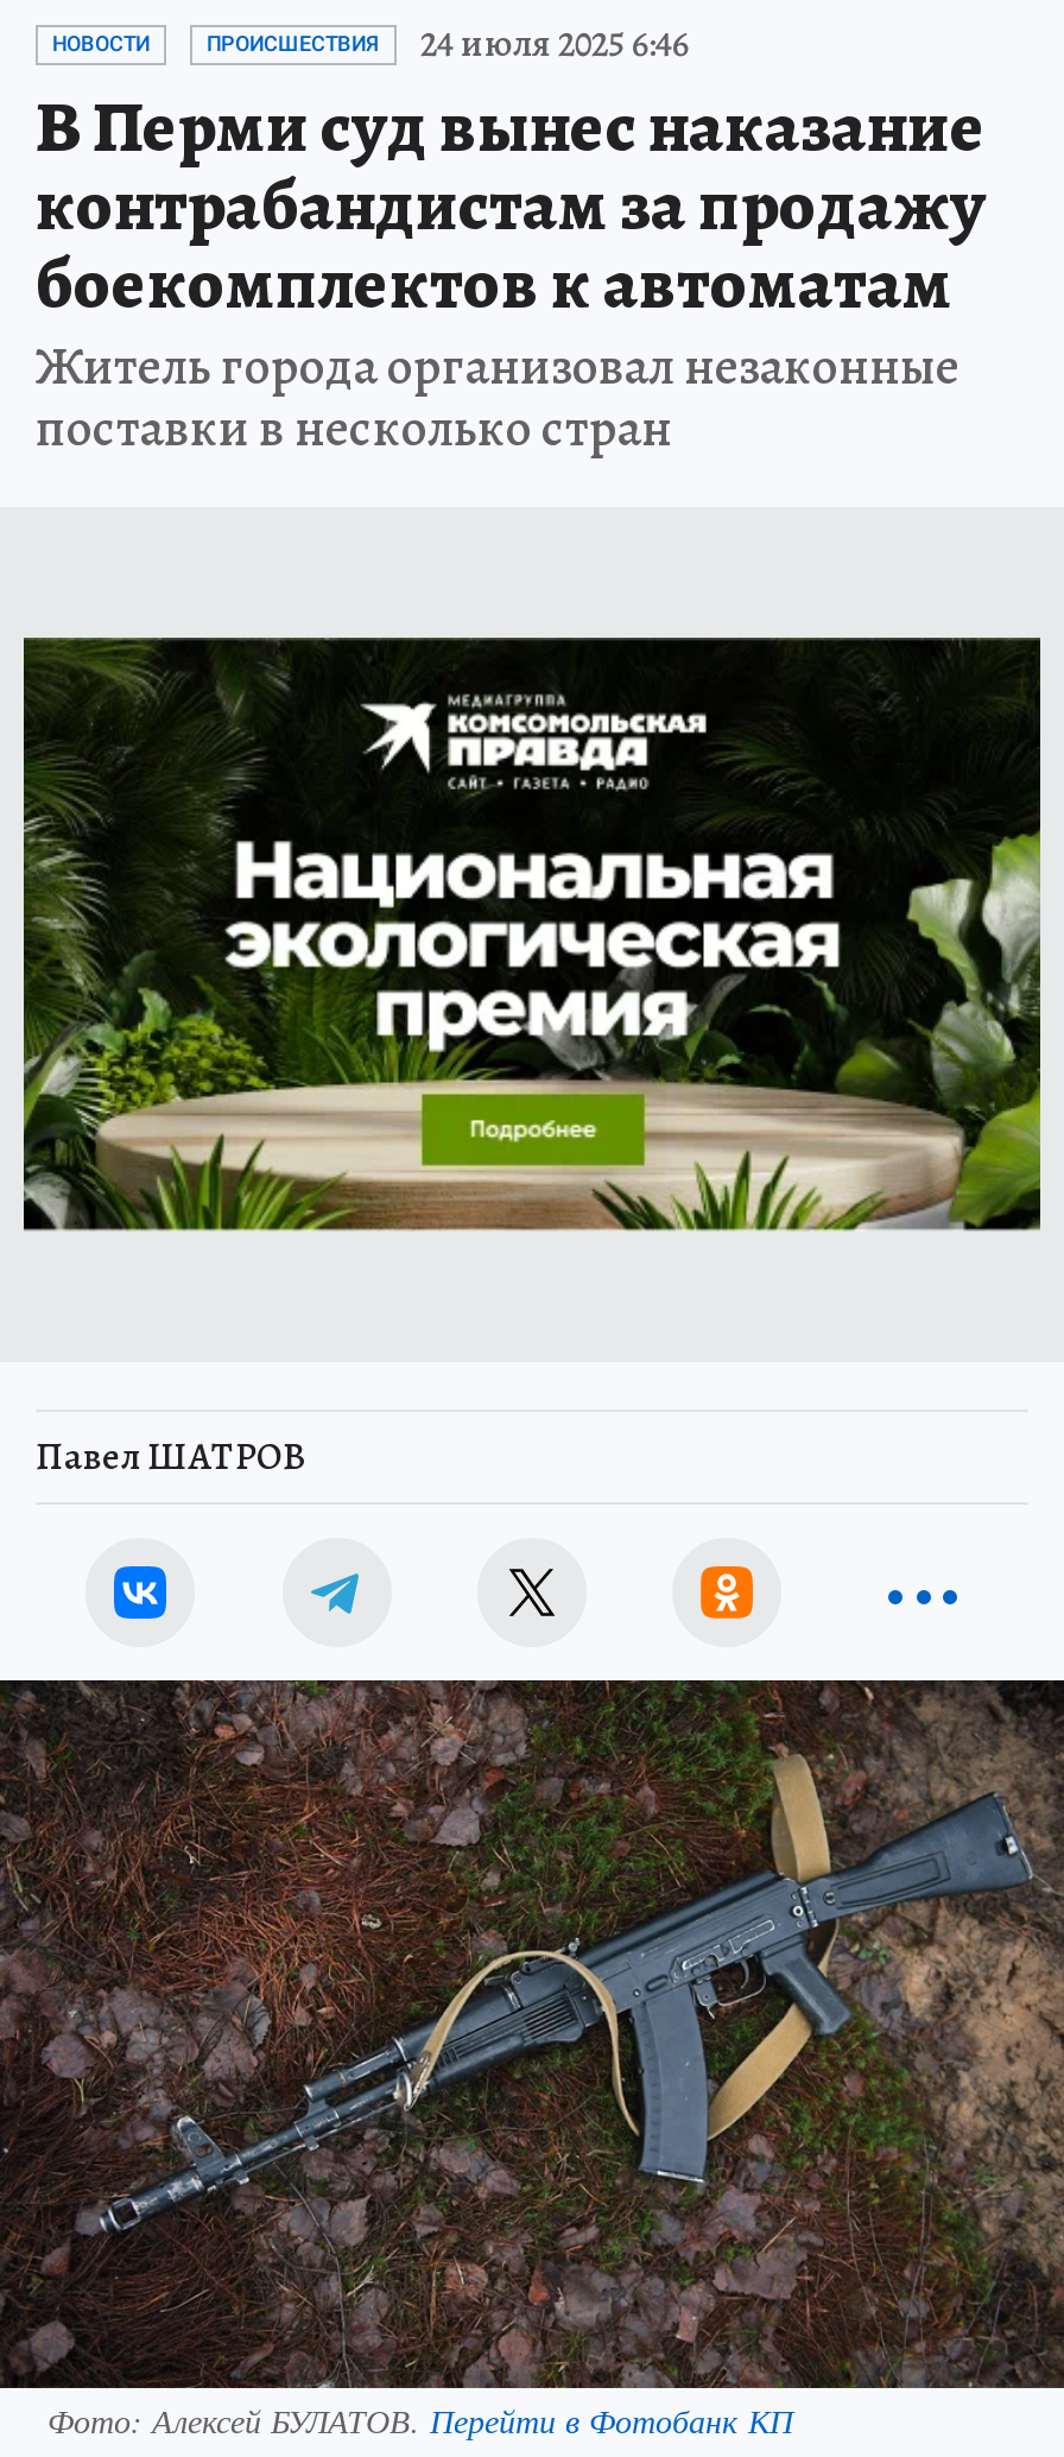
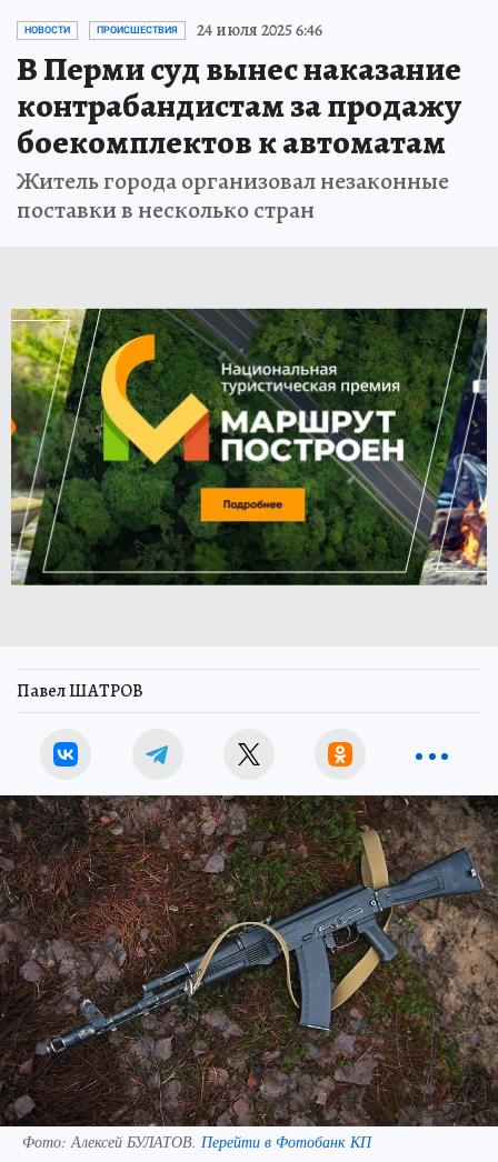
- [image]
+ [image]
